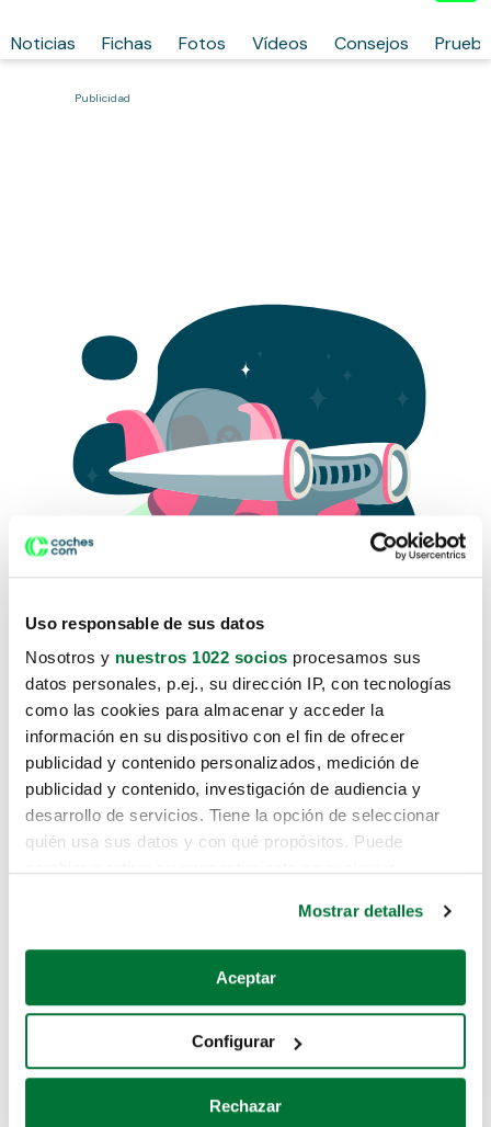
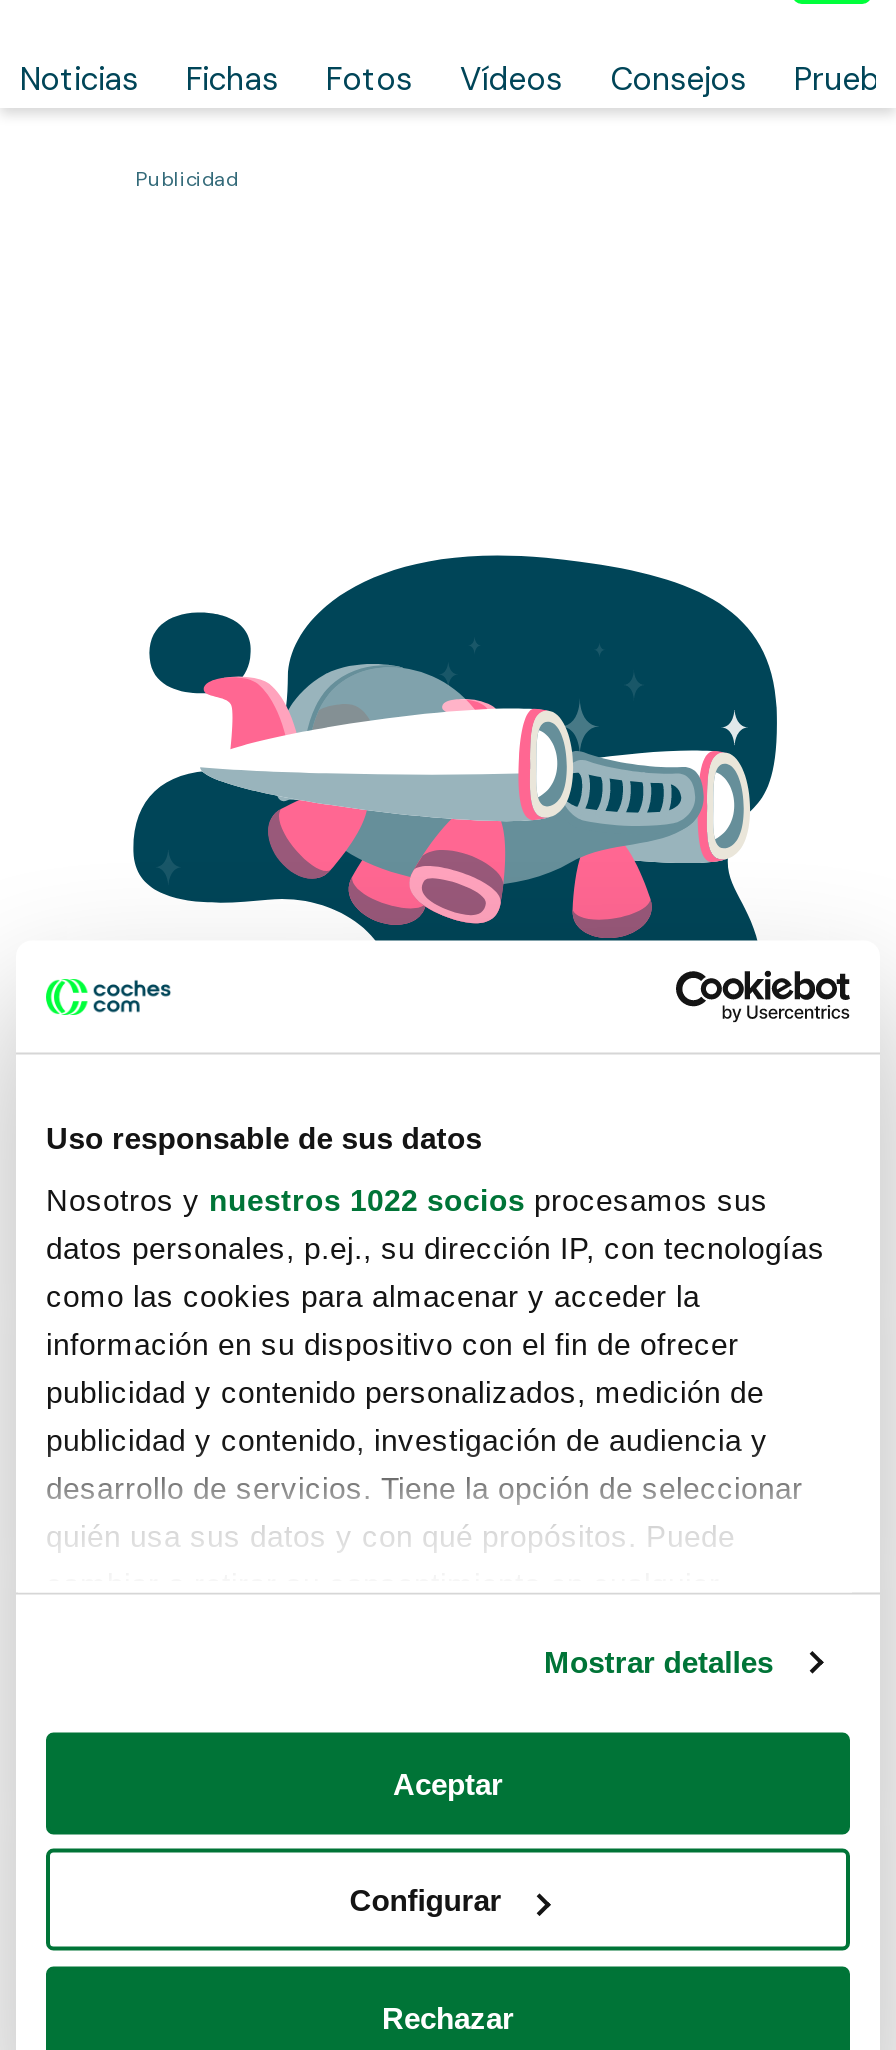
- [image]
+ [image]
